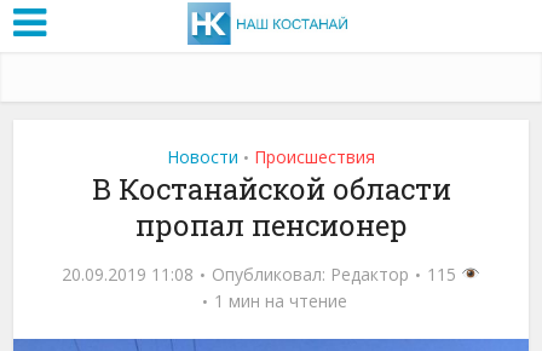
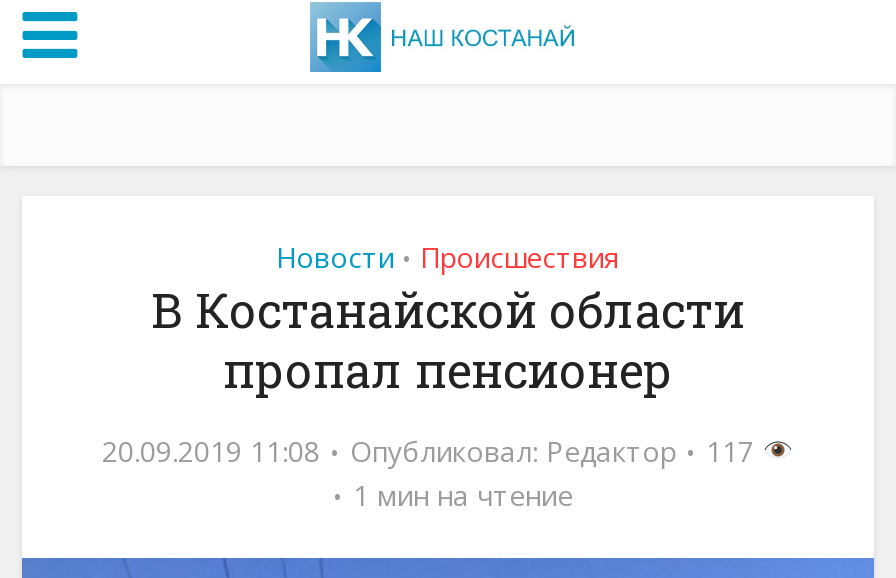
- 20.09.2019 11:08 Опубликовал: Редактор 115
+ 20.09.2019 11:08 Опубликовал: Редактор 117
